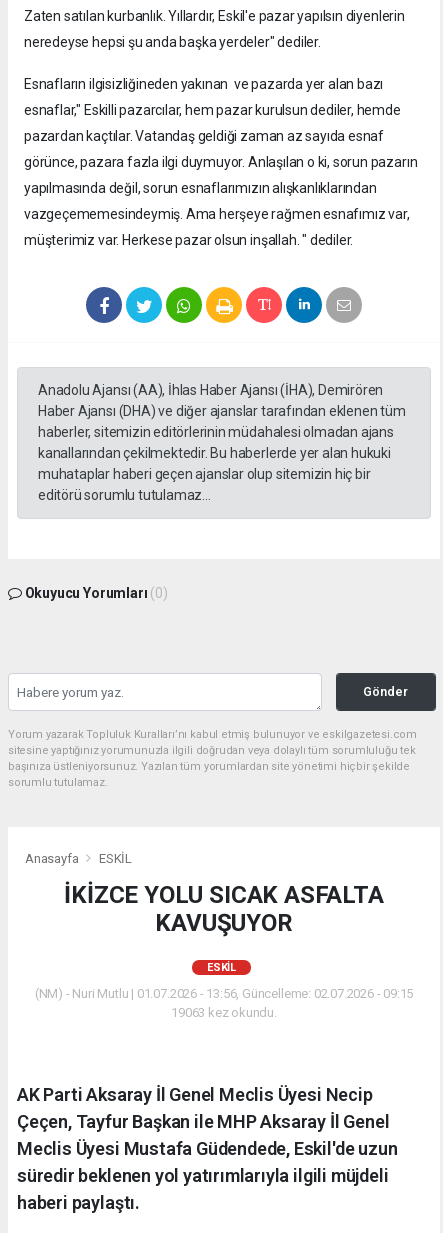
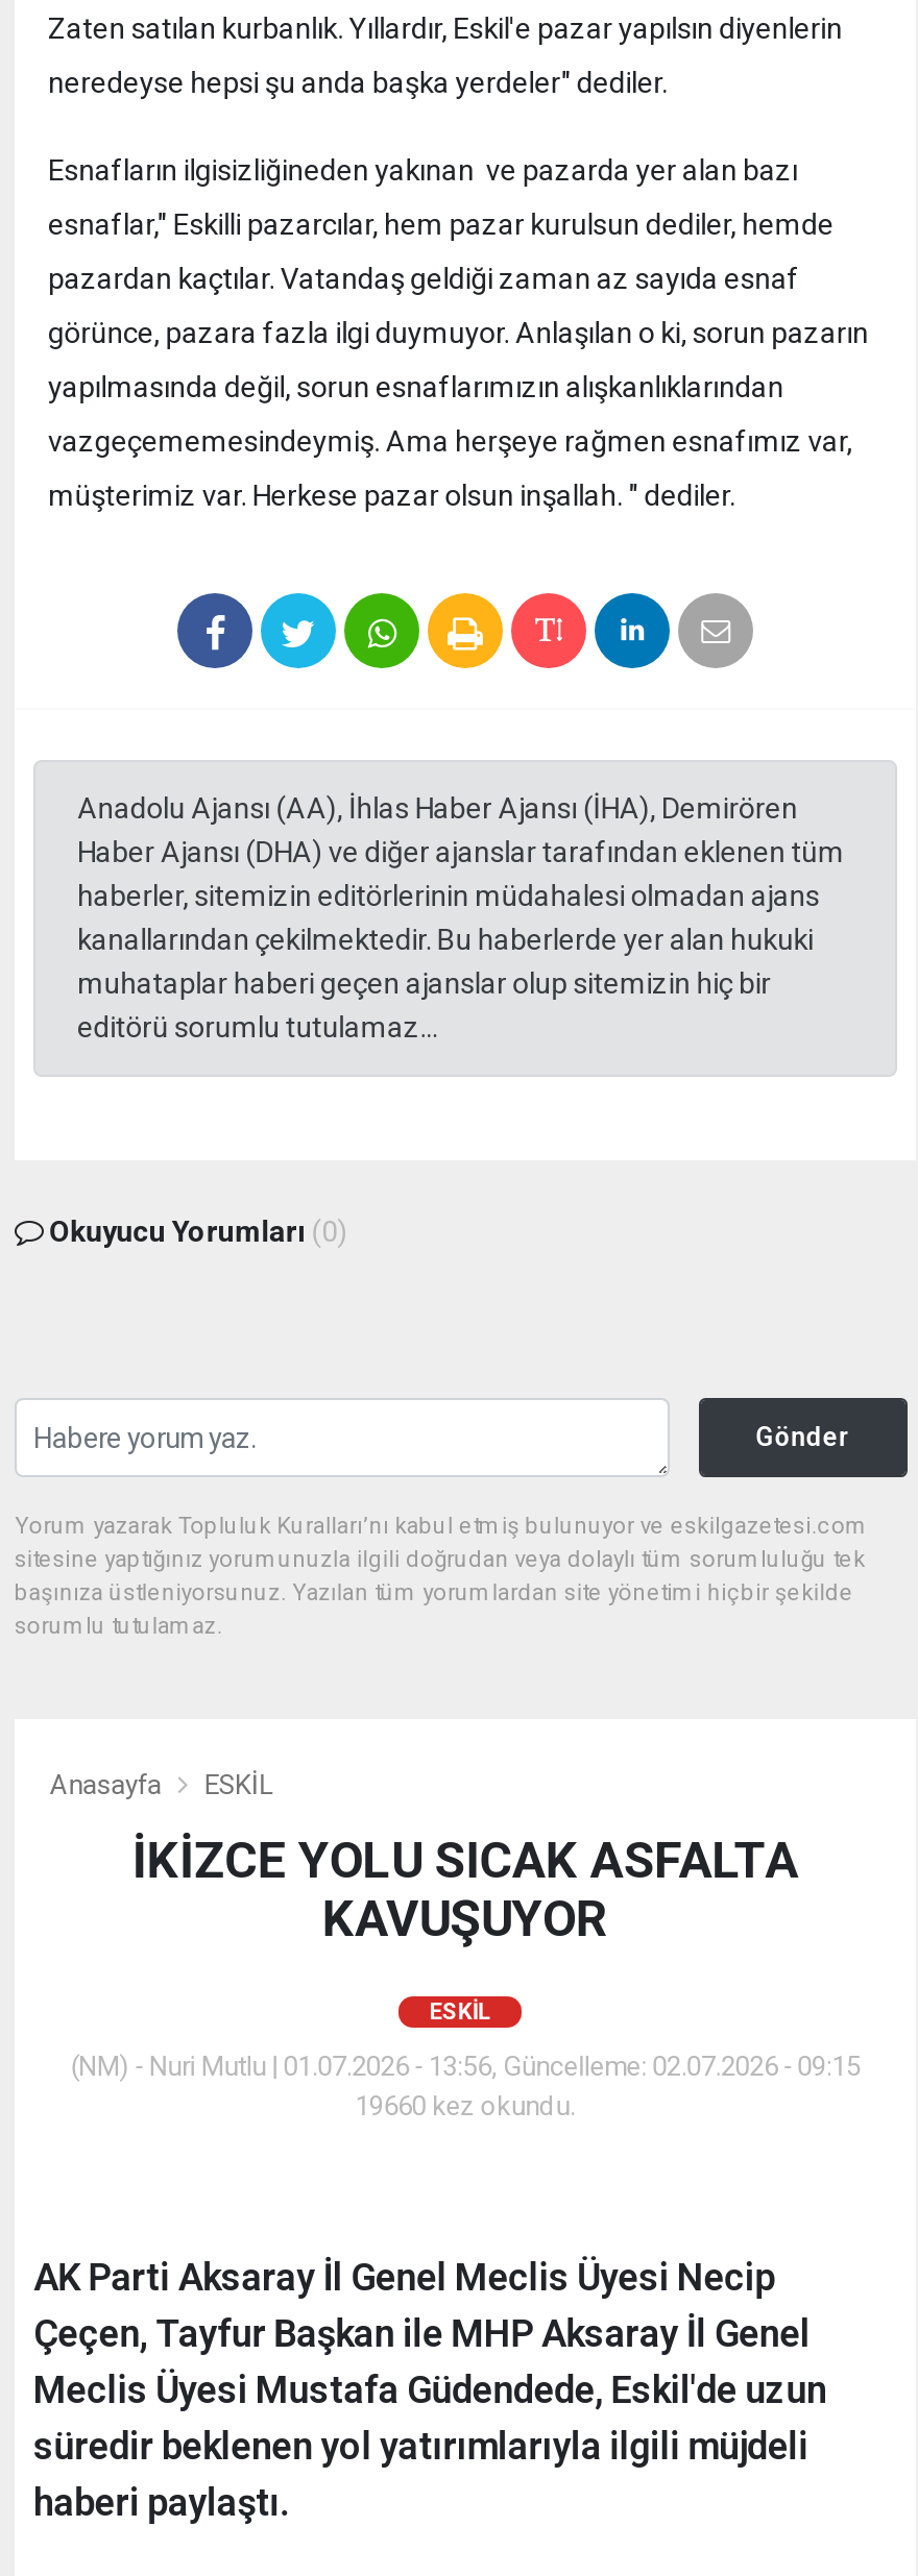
- 19063 kez okundu.
+ 19660 kez okundu.
